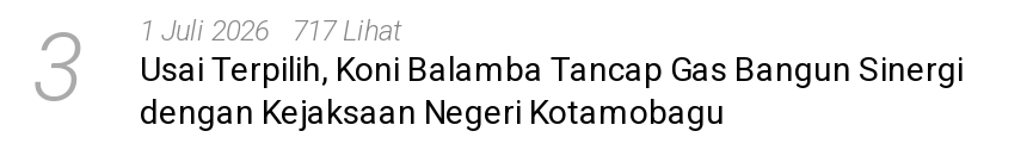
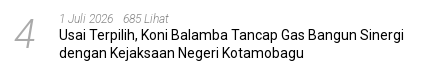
- 3
+ 4

- 717 Lihat
+ 685 Lihat
